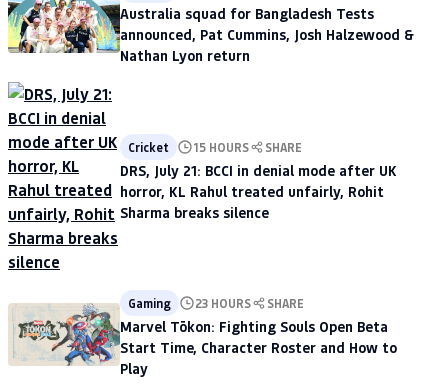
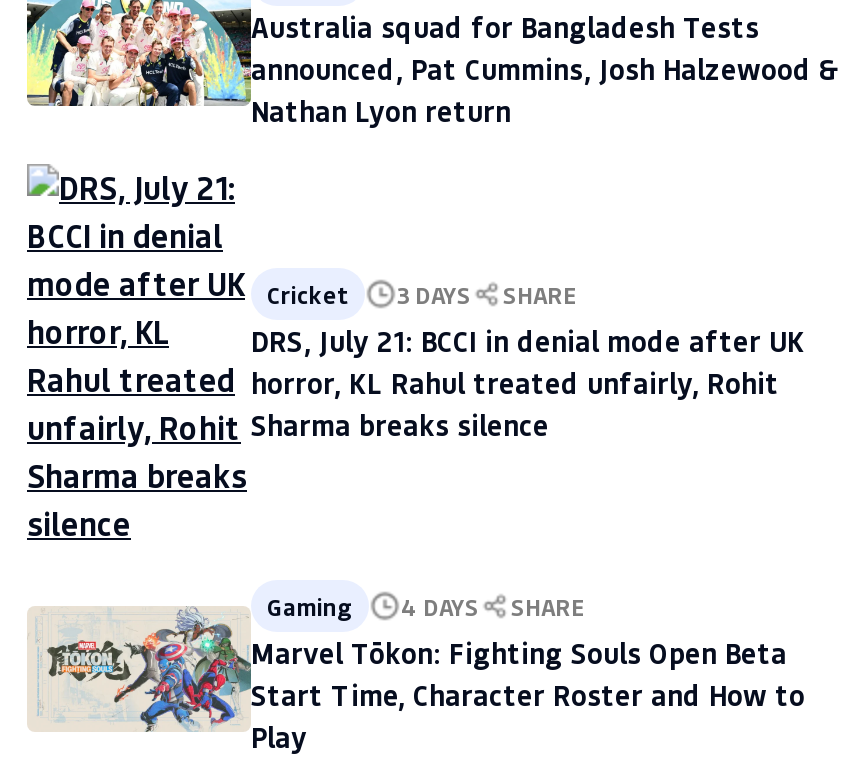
- Cricket 15 HOURS SHARE
+ Cricket 3 DAYS SHARE

- Gaming 23 HOURS SHARE
+ Gaming 4 DAYS SHARE
